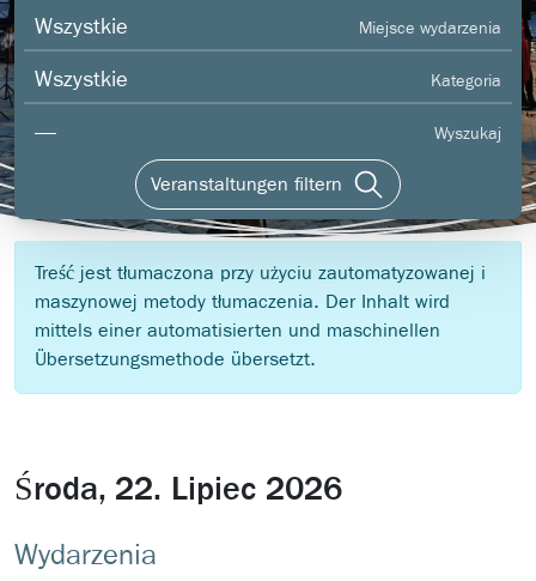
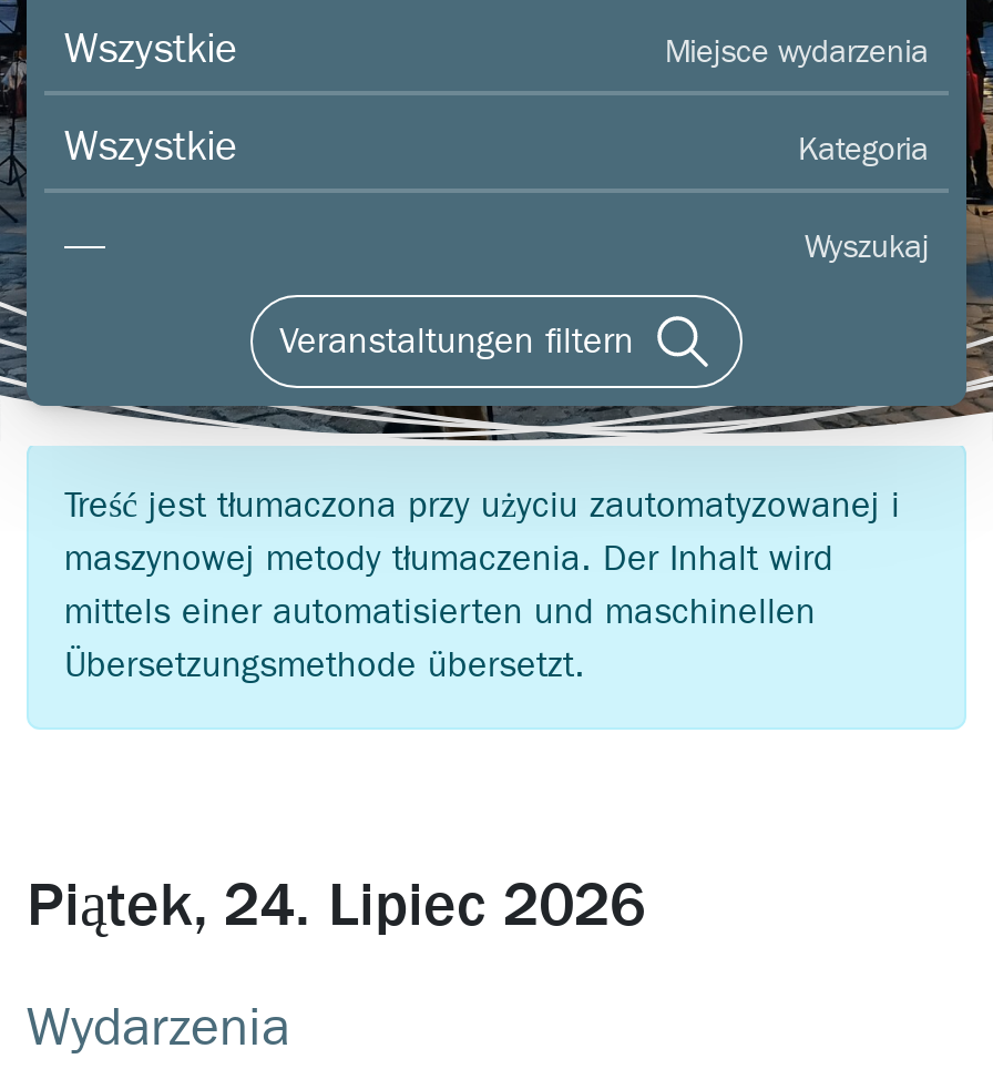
- Środa, 22. Lipiec 2026
+ Piątek, 24. Lipiec 2026
